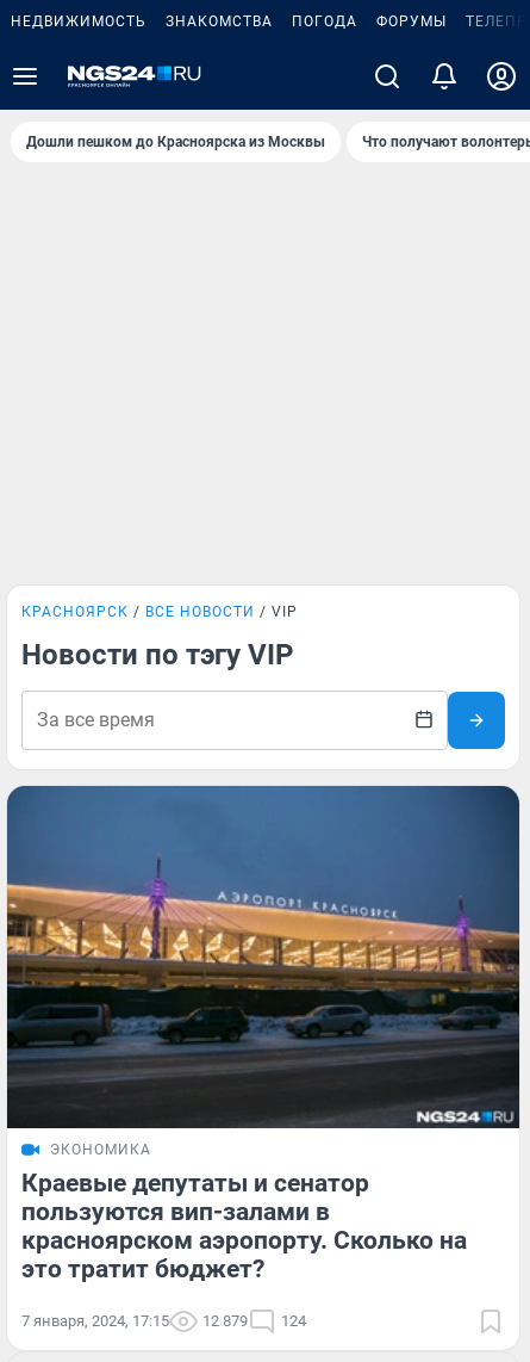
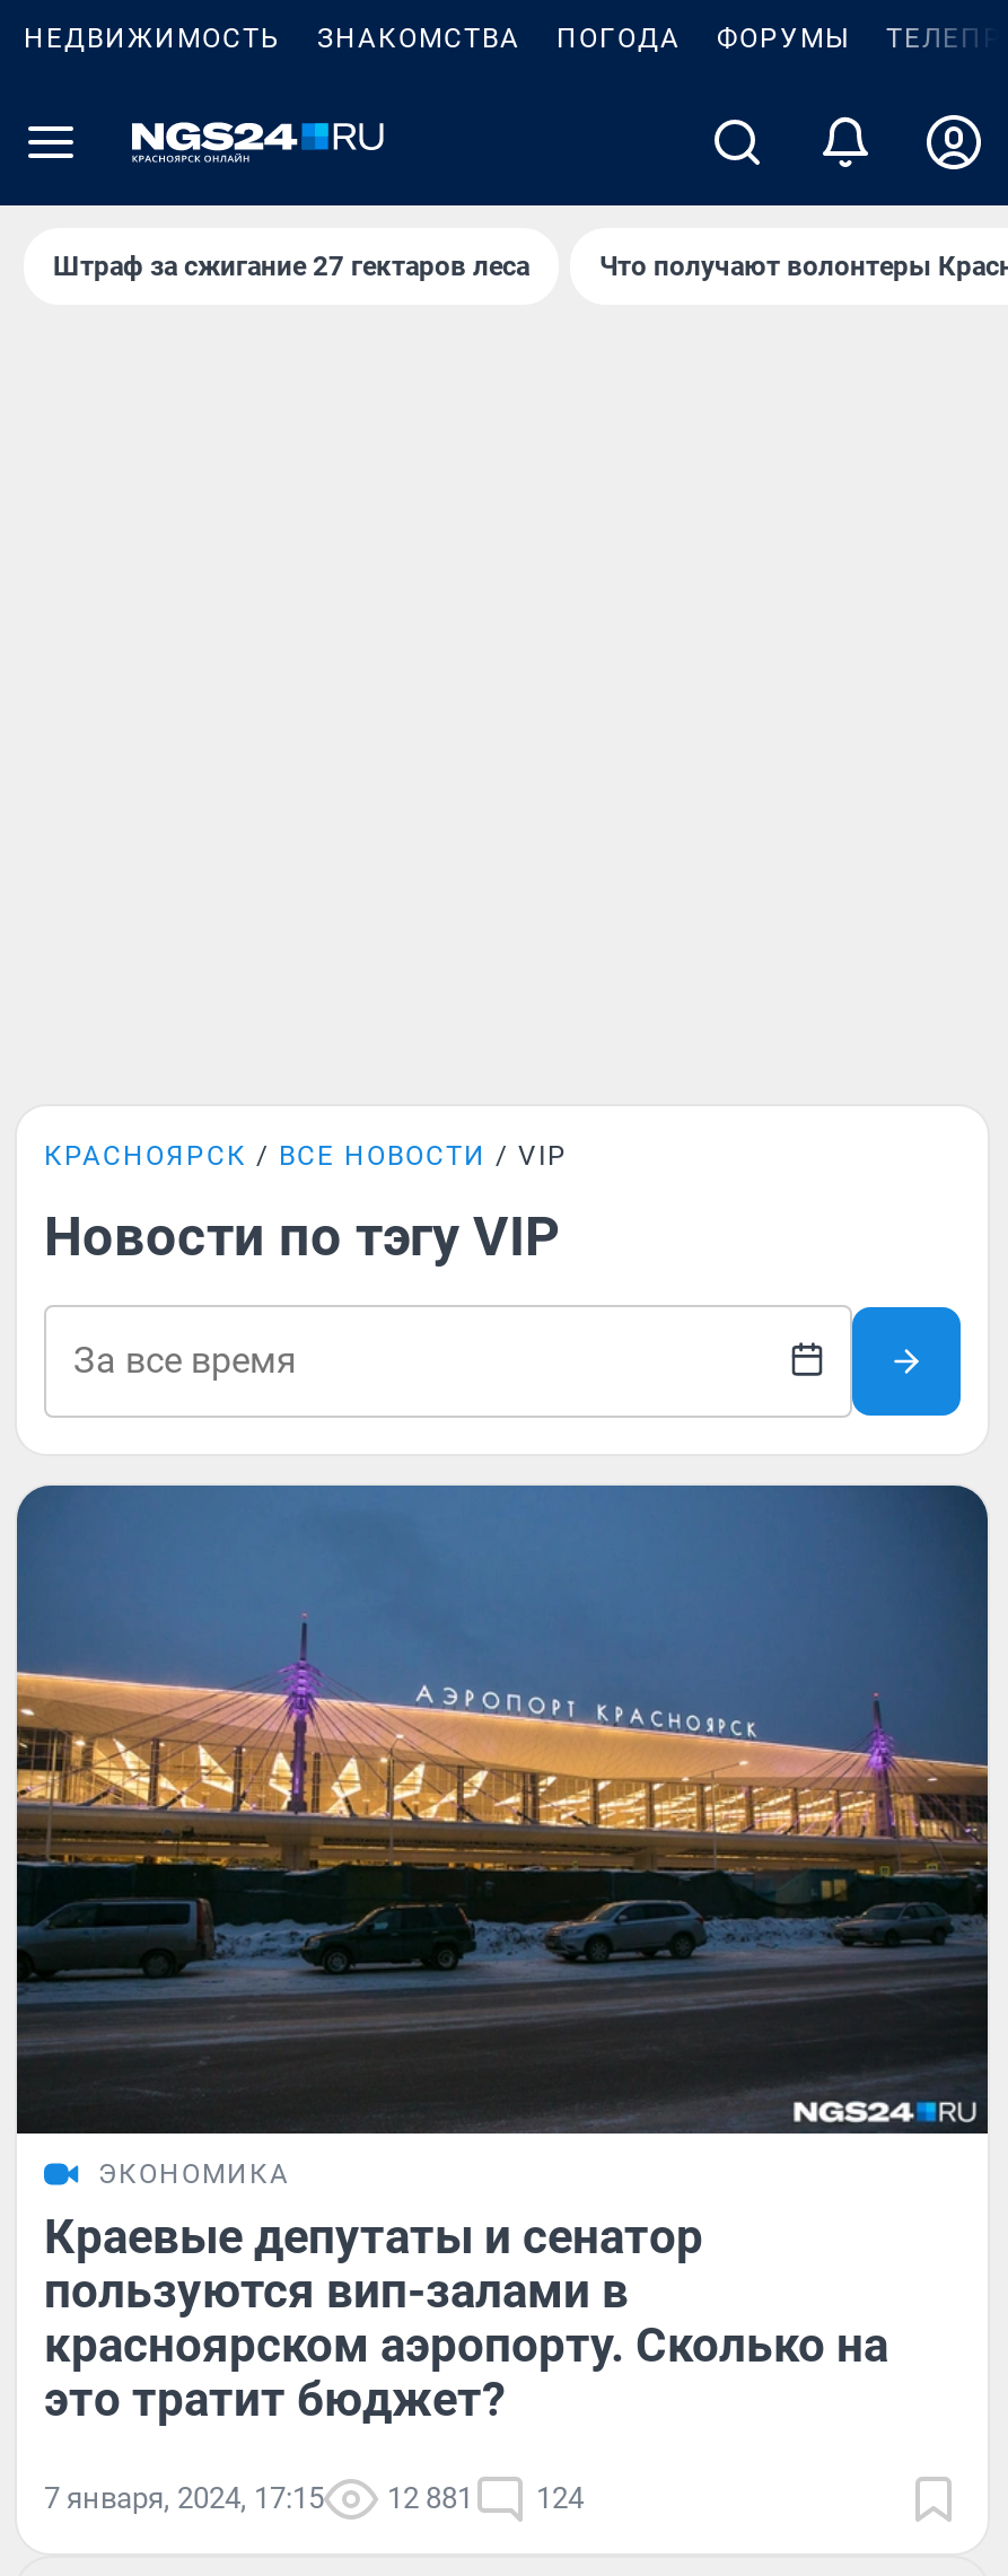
- Дошли пешком до Крaсноярскa из Москвы
+ Штраф за сжигание 27 гектаров леса

- 7 января, 2024, 17:15 12 879 124
+ 7 января, 2024, 17:15 12 881 124
